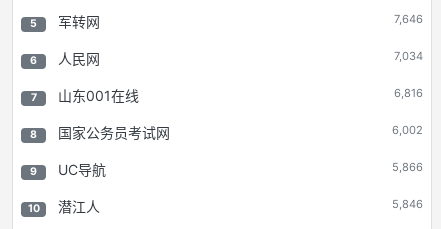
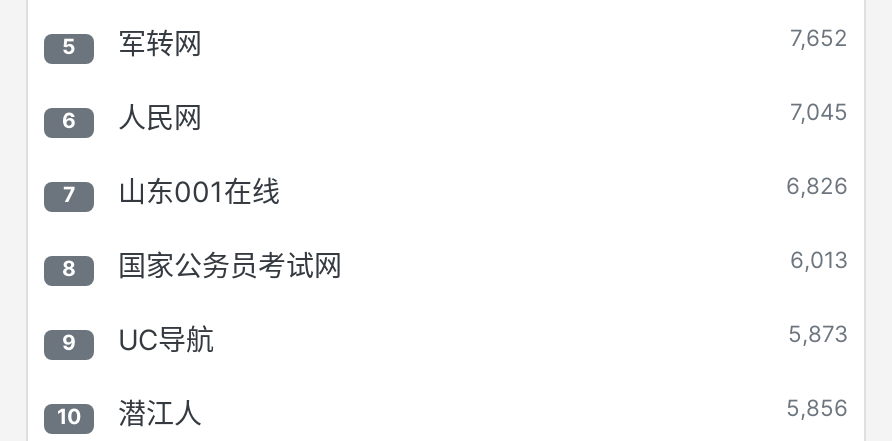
- 7,646
+ 7,652

- 7,034
+ 7,045

- 6,816
+ 6,826

- 6,002
+ 6,013

- 5,866
+ 5,873

- 5,846
+ 5,856
